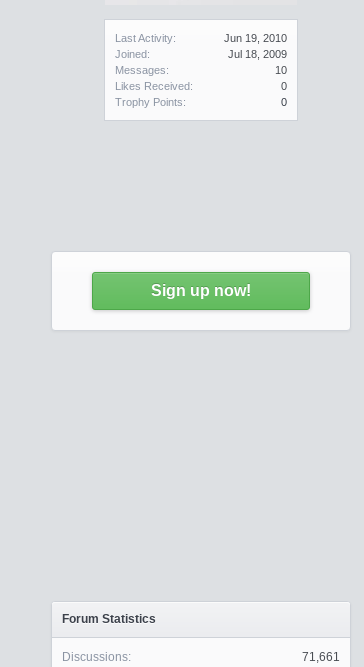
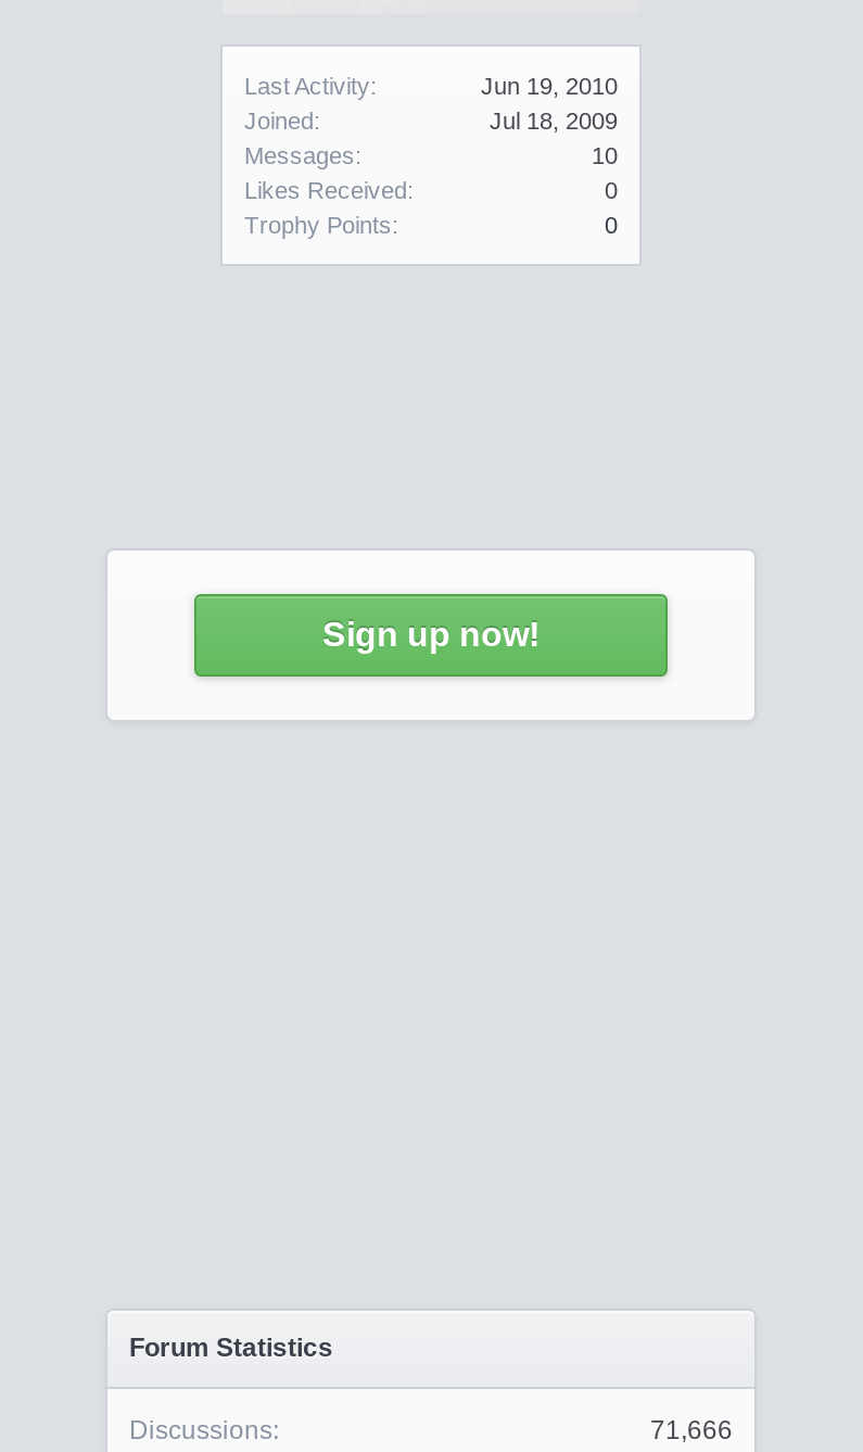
- 71,661
+ 71,666
